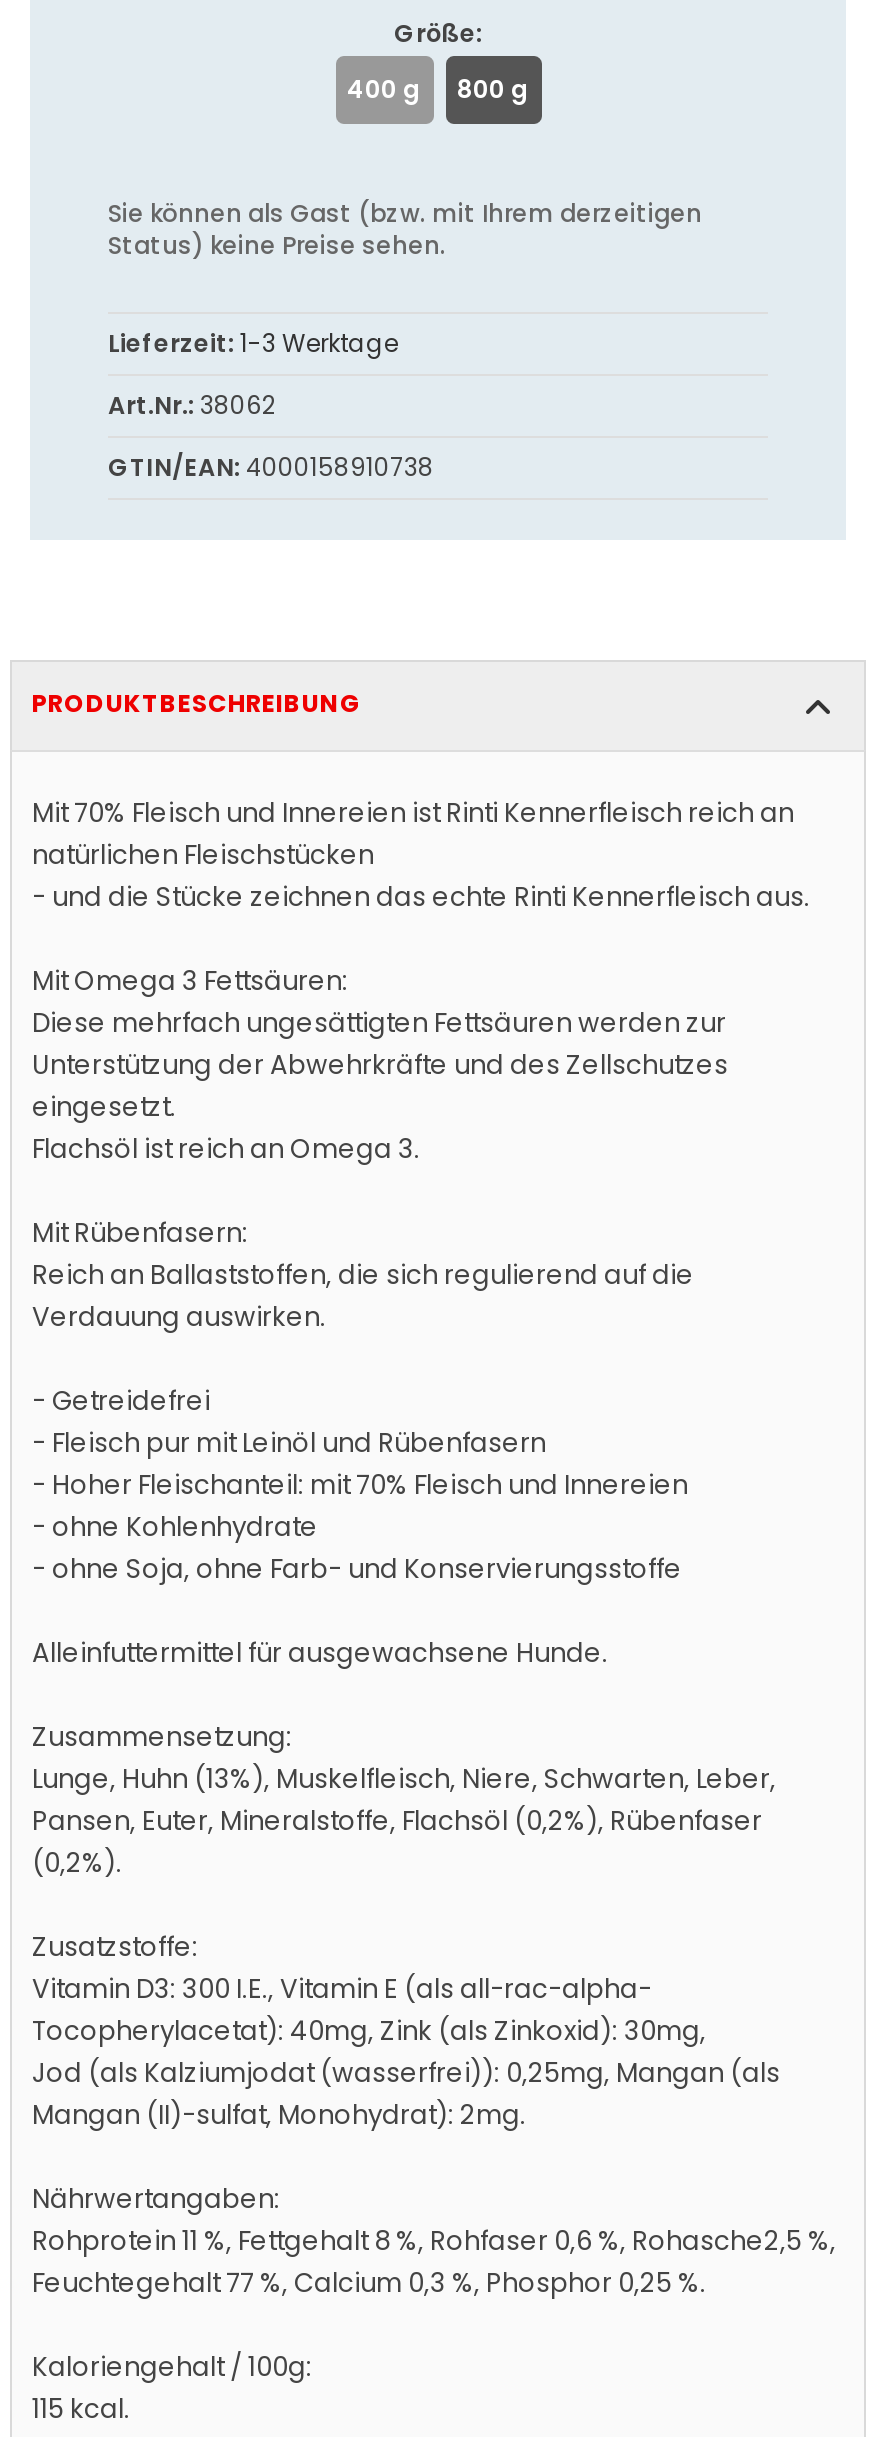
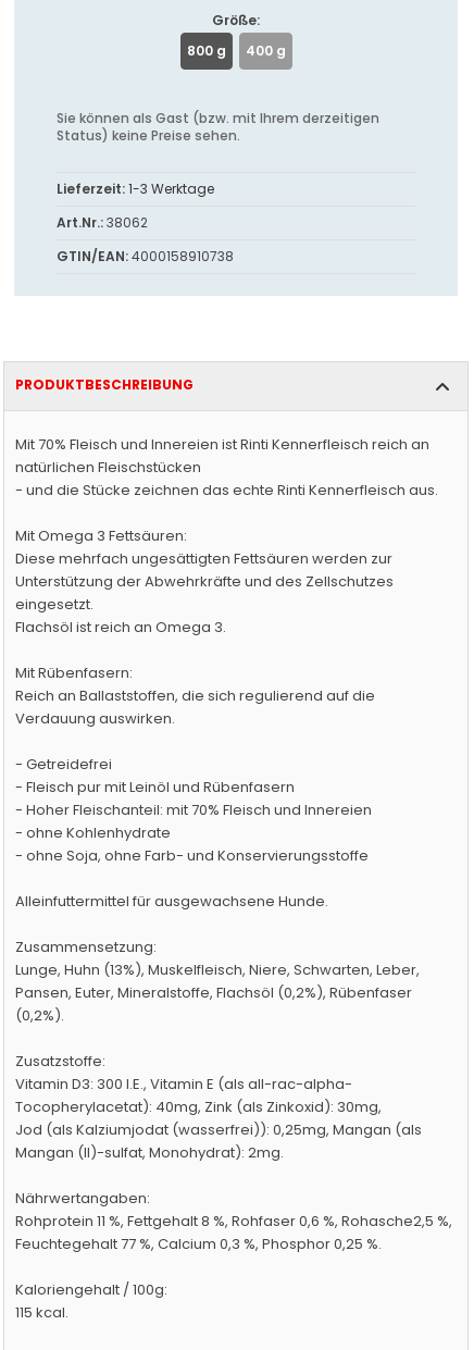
- 400 g

+ 400 g
